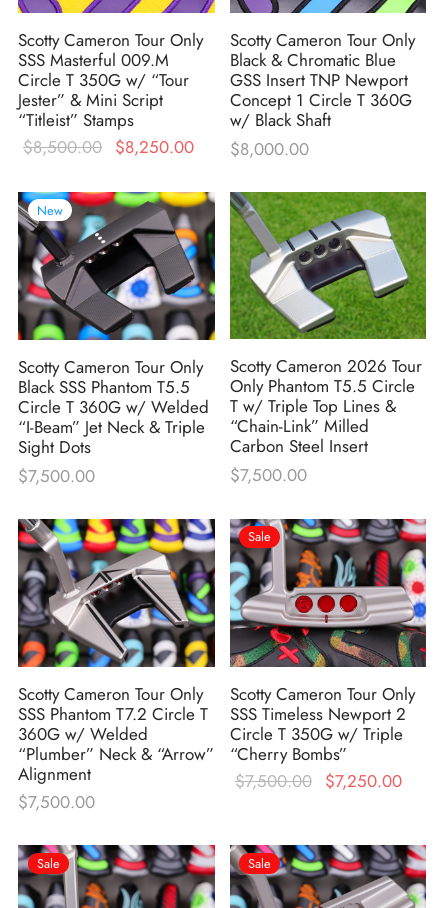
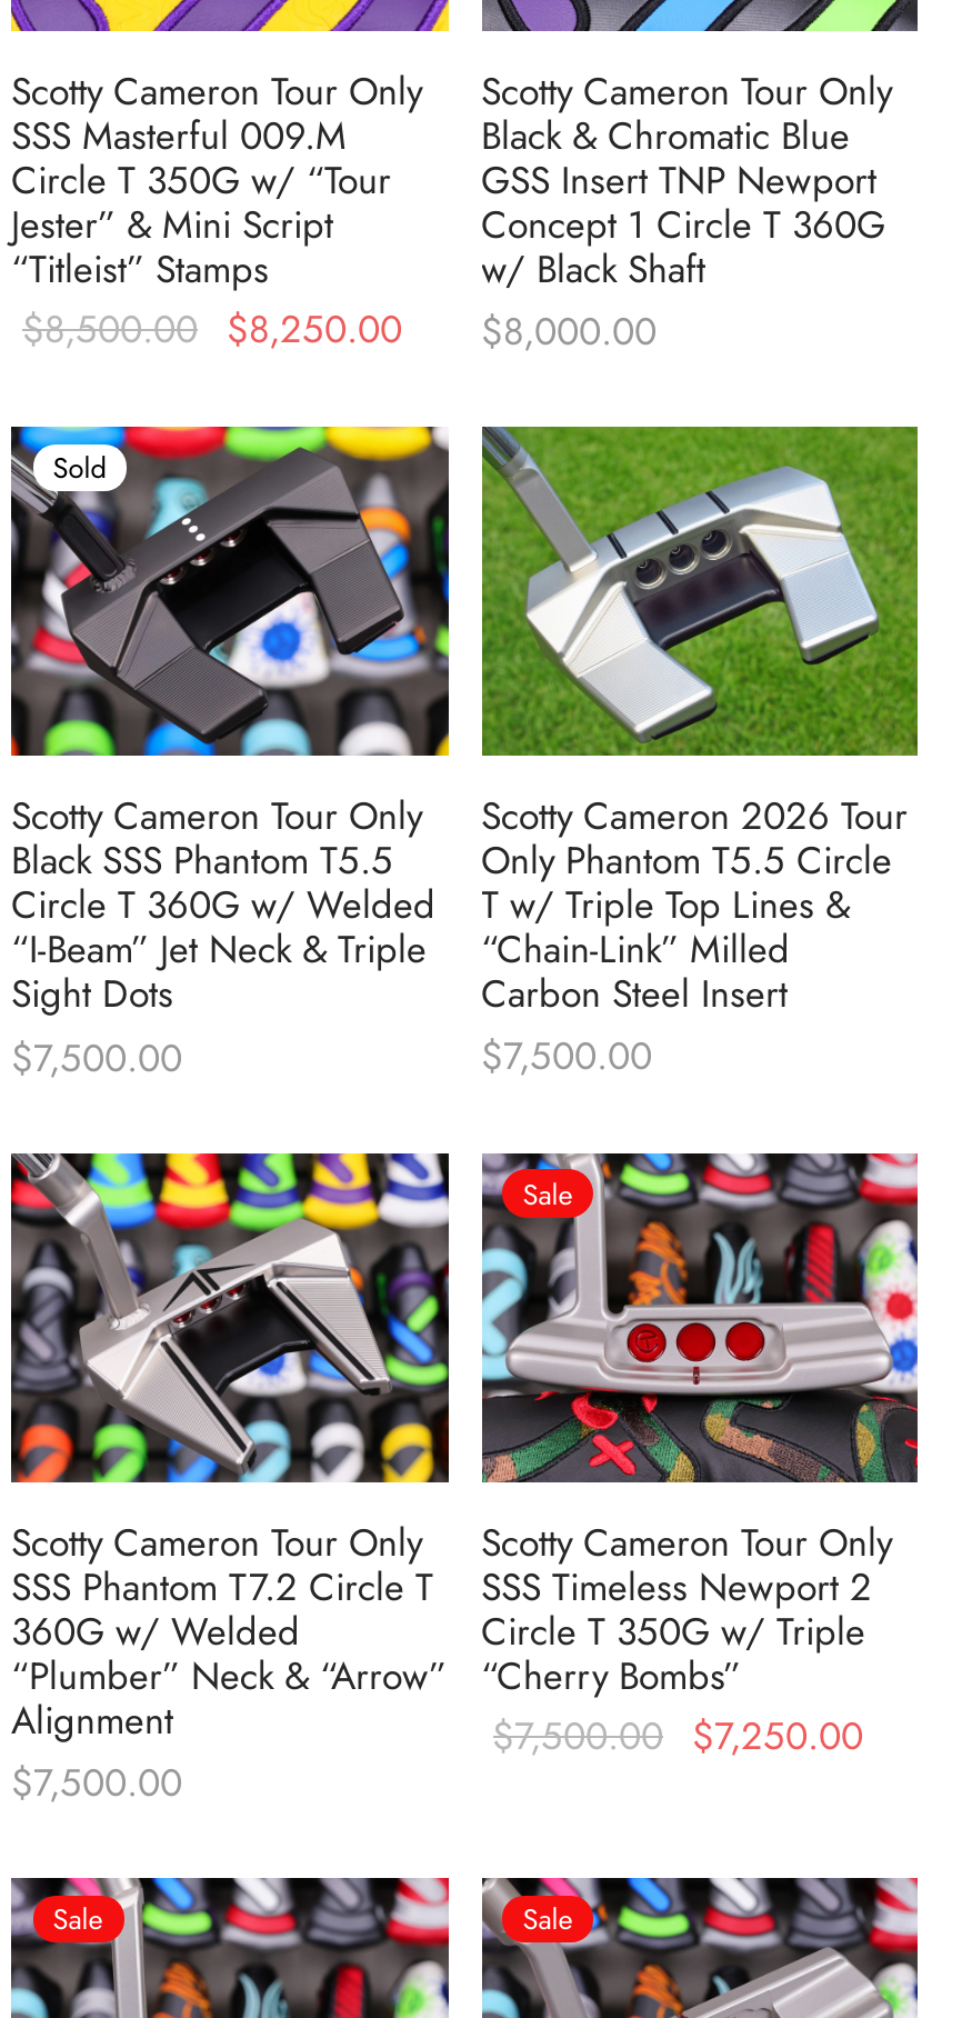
- New
+ Sold
